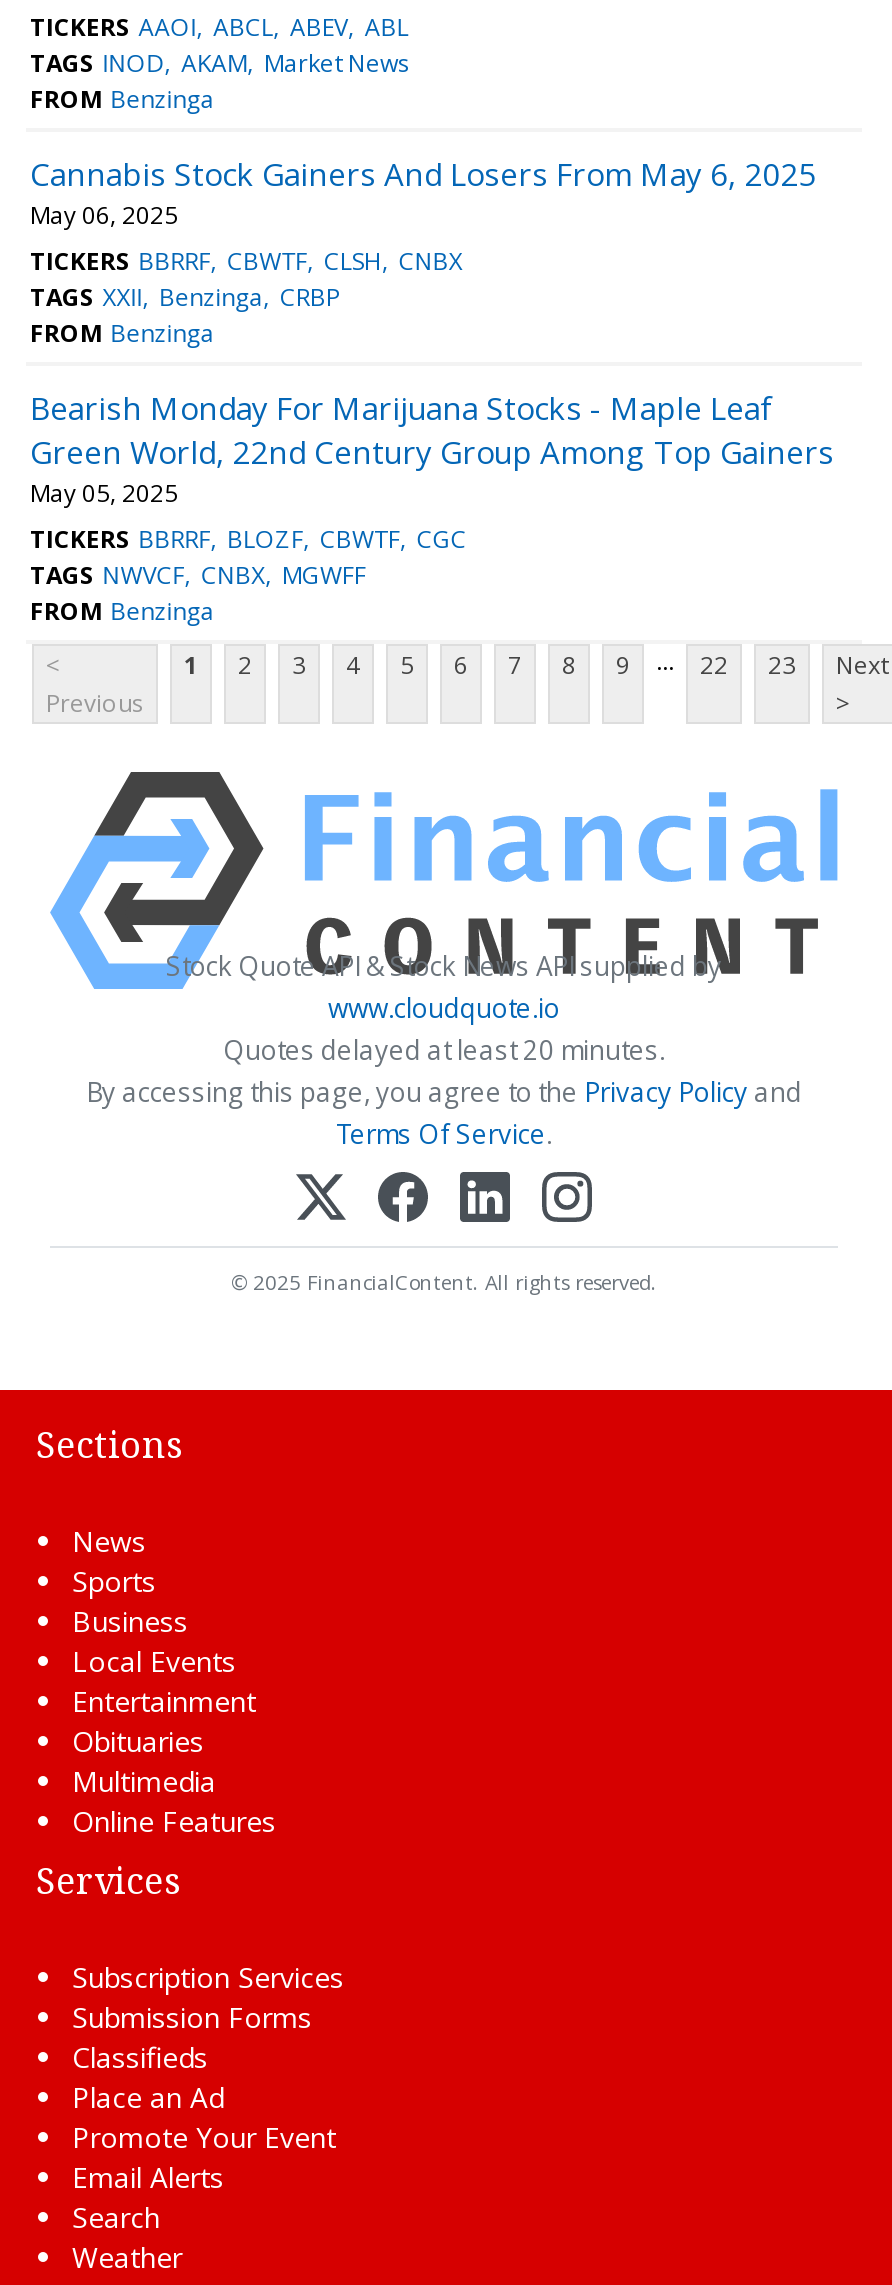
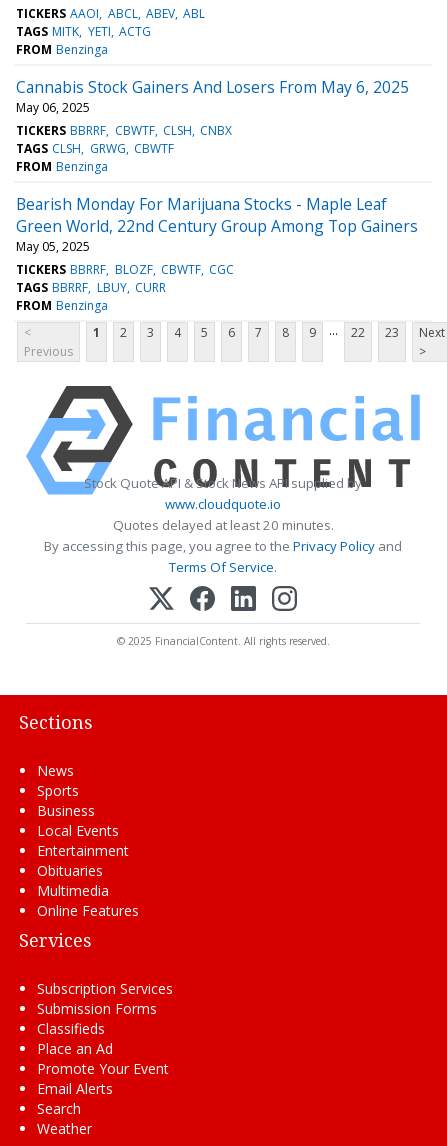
- TAGS INOD AKAM Market News
+ TAGS MITK YETI ACTG

- TAGS XXII Benzinga CRBP
+ TAGS CLSH GRWG CBWTF

- TAGS NWVCF CNBX MGWFF
+ TAGS BBRRF LBUY CURR
